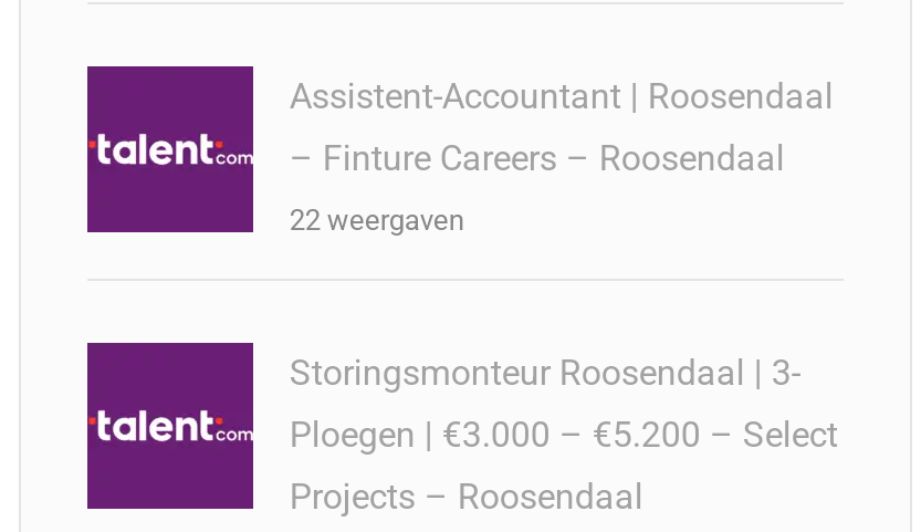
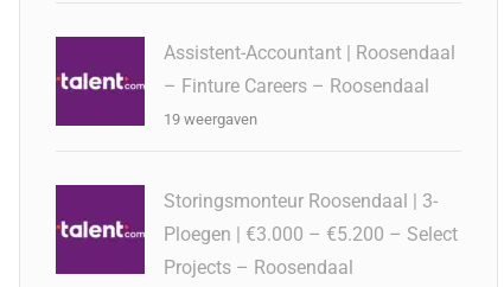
- 22 weergaven
+ 19 weergaven
